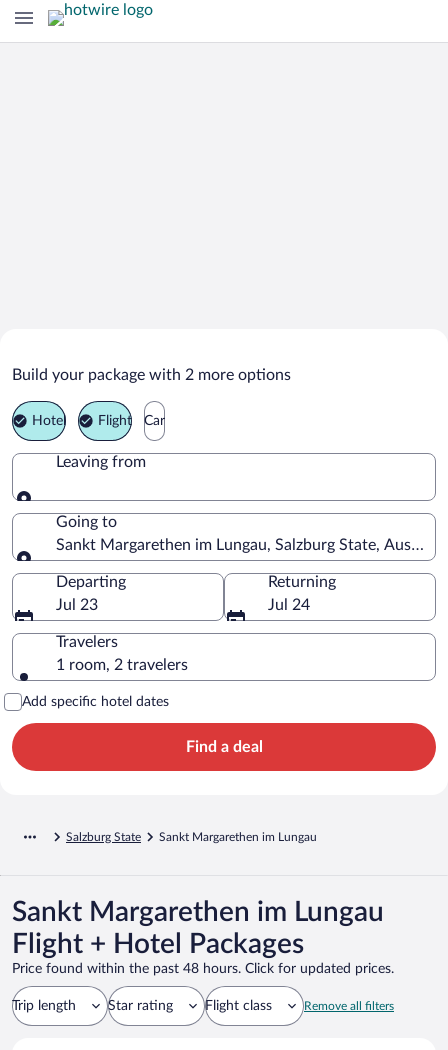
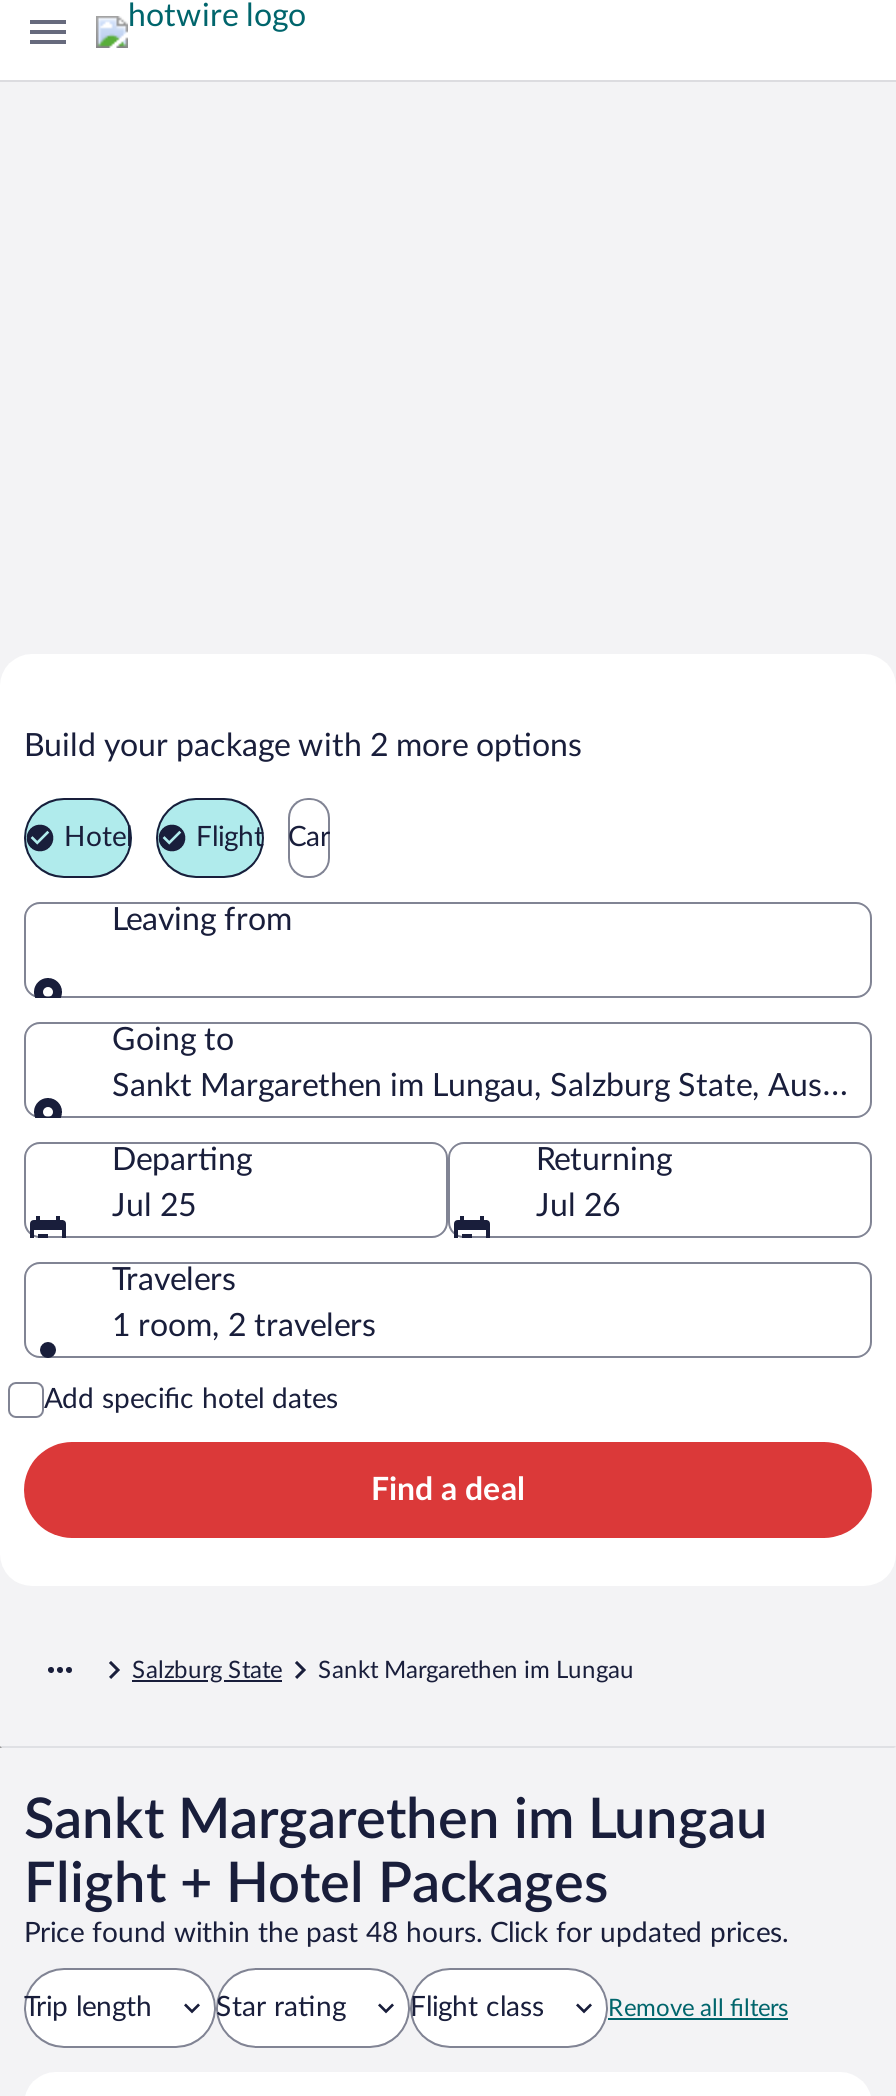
- Jul 23
+ Jul 25

- Jul 24
+ Jul 26
